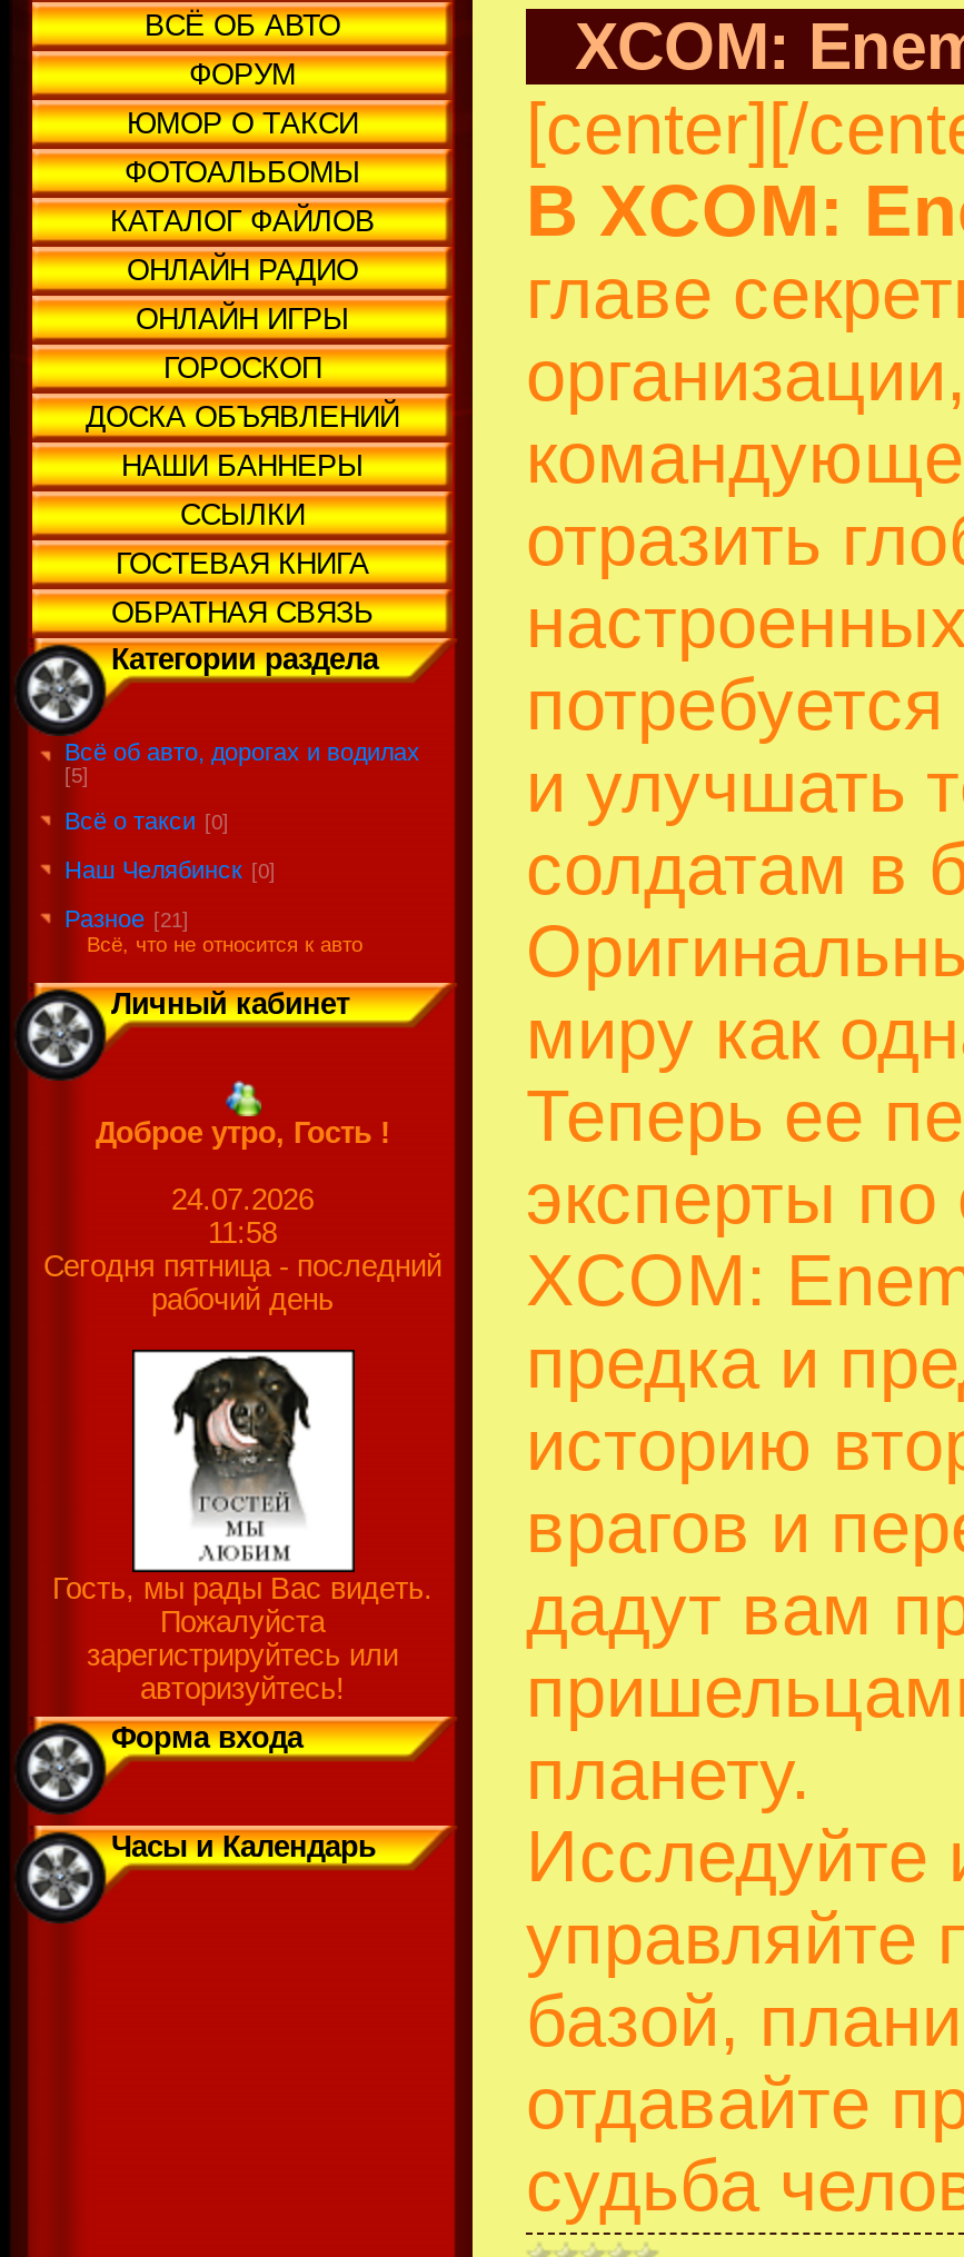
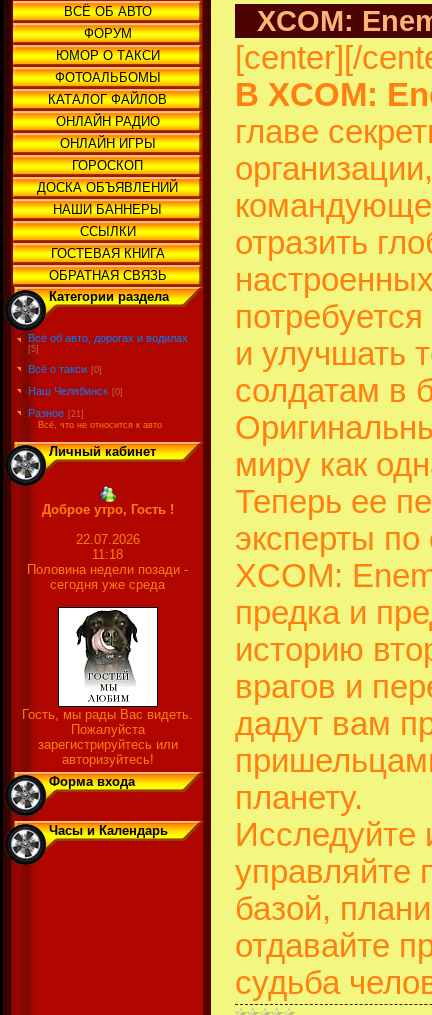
- 24.07.2026
- 11:58
- Сегодня пятница - последний
- рабочий день
+ 22.07.2026
+ 11:18
+ Половина недели позади -
+ сегодня уже среда
